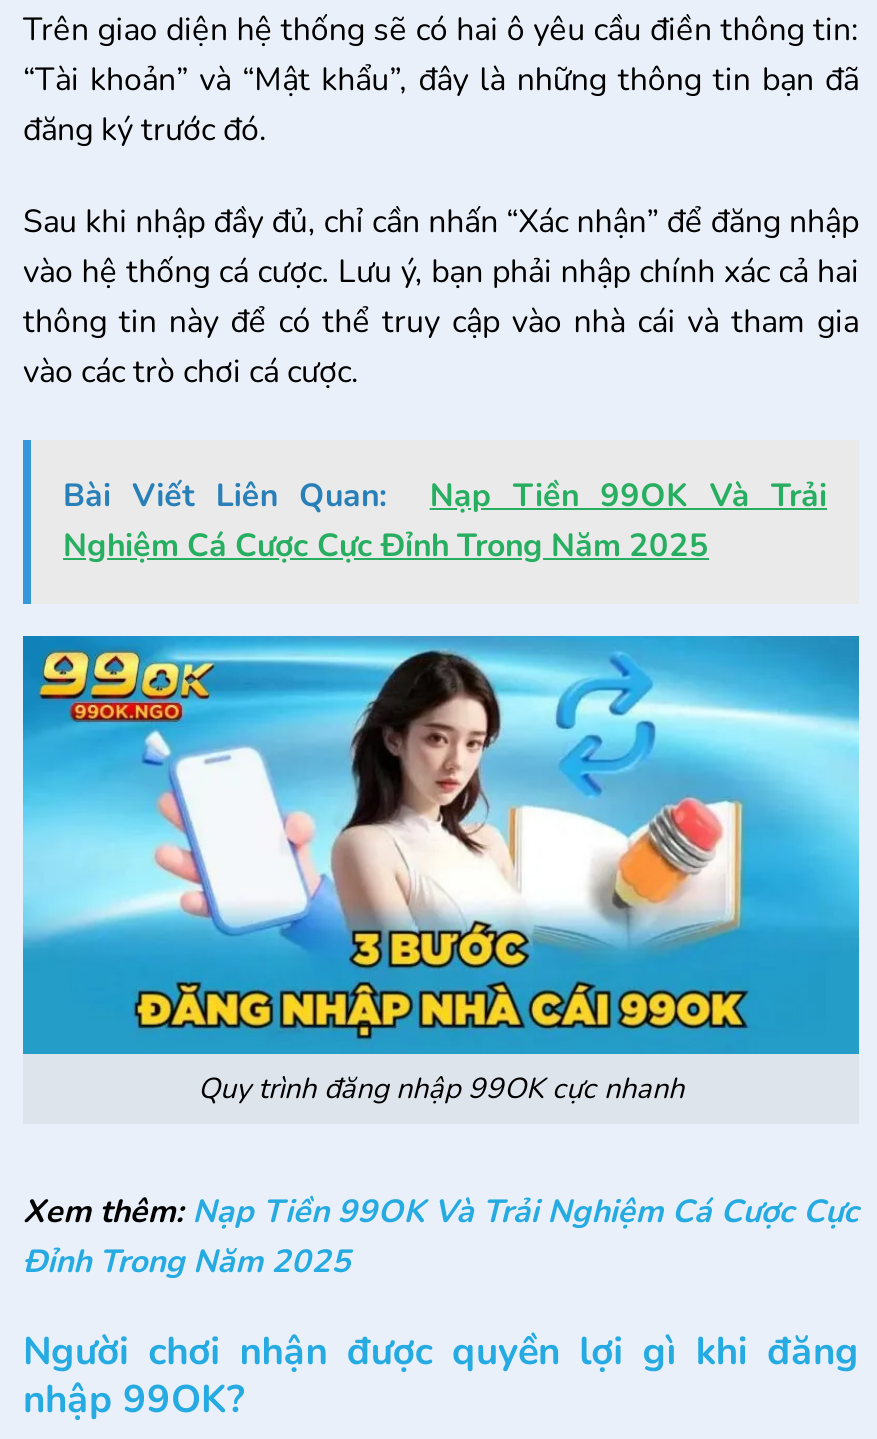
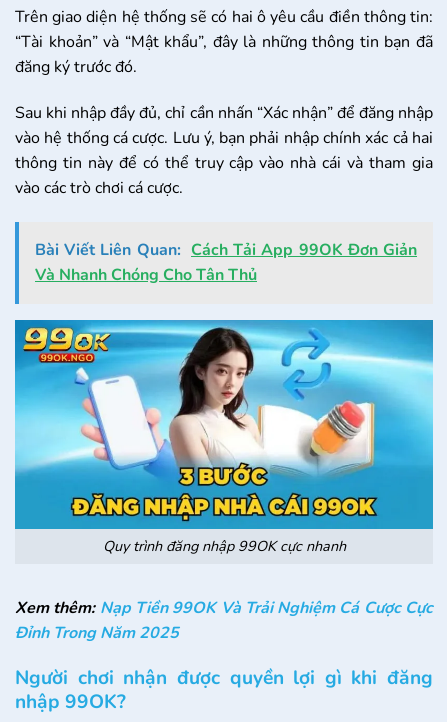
- Bài Viết Liên Quan:
- Nạp Tiền 99OK Và Trải
- Nghiệm Cá Cược Cực Đỉnh Trong Năm 2025
+ Bài Viết Liên Quan: Cách Tải App 99OK Đơn Giản
+ Và Nhanh Chóng Cho Tân Thủ
